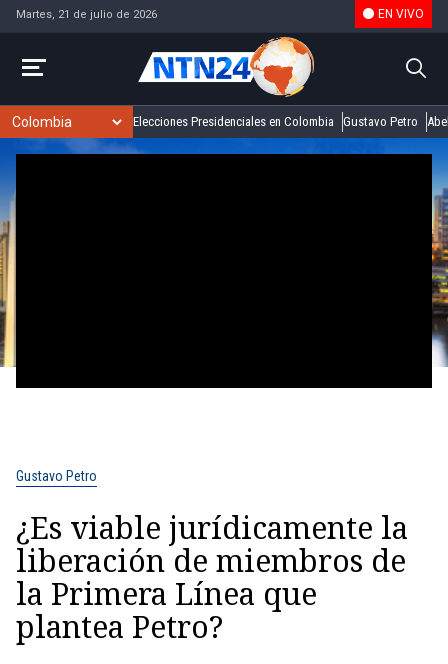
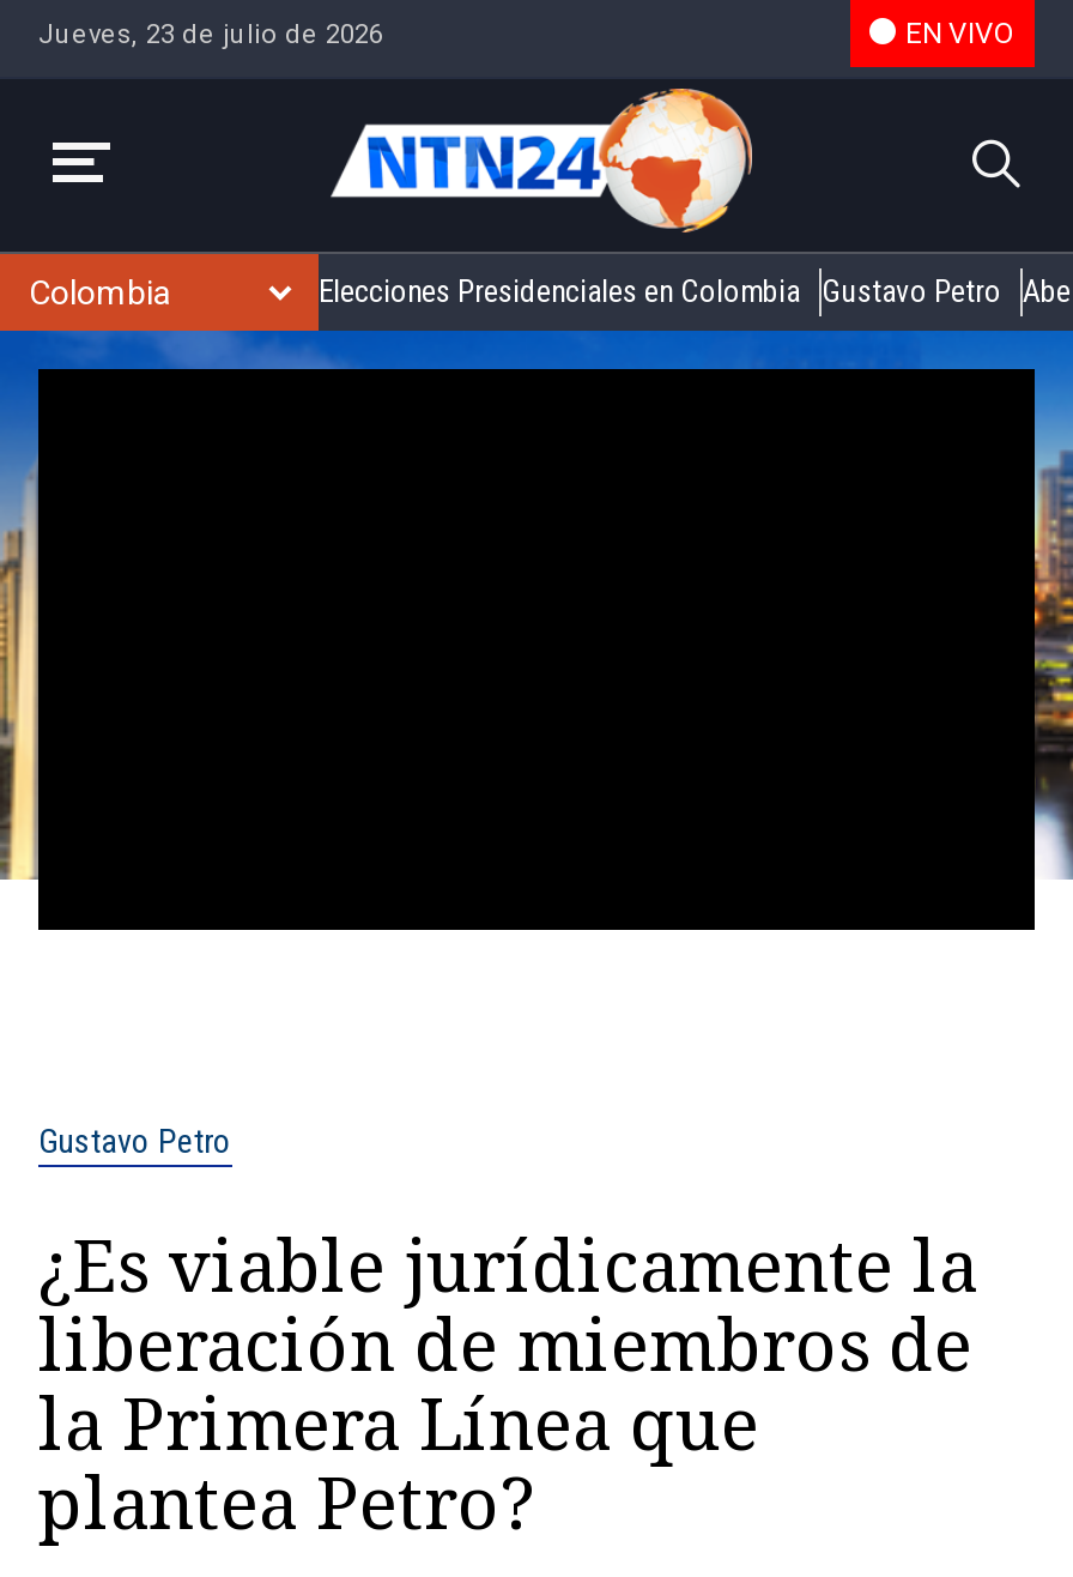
- Martes, 21 de julio de 2026
+ Jueves, 23 de julio de 2026
